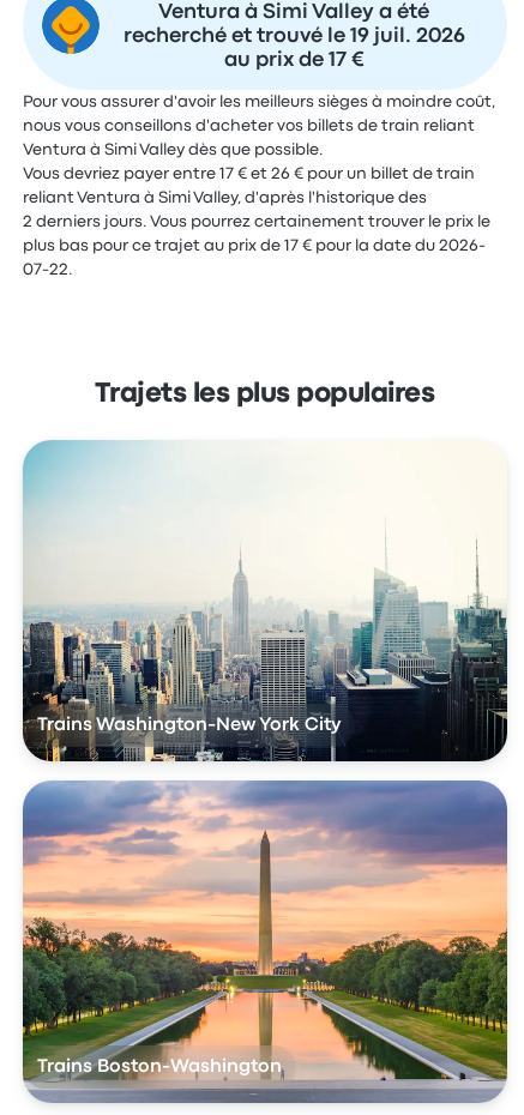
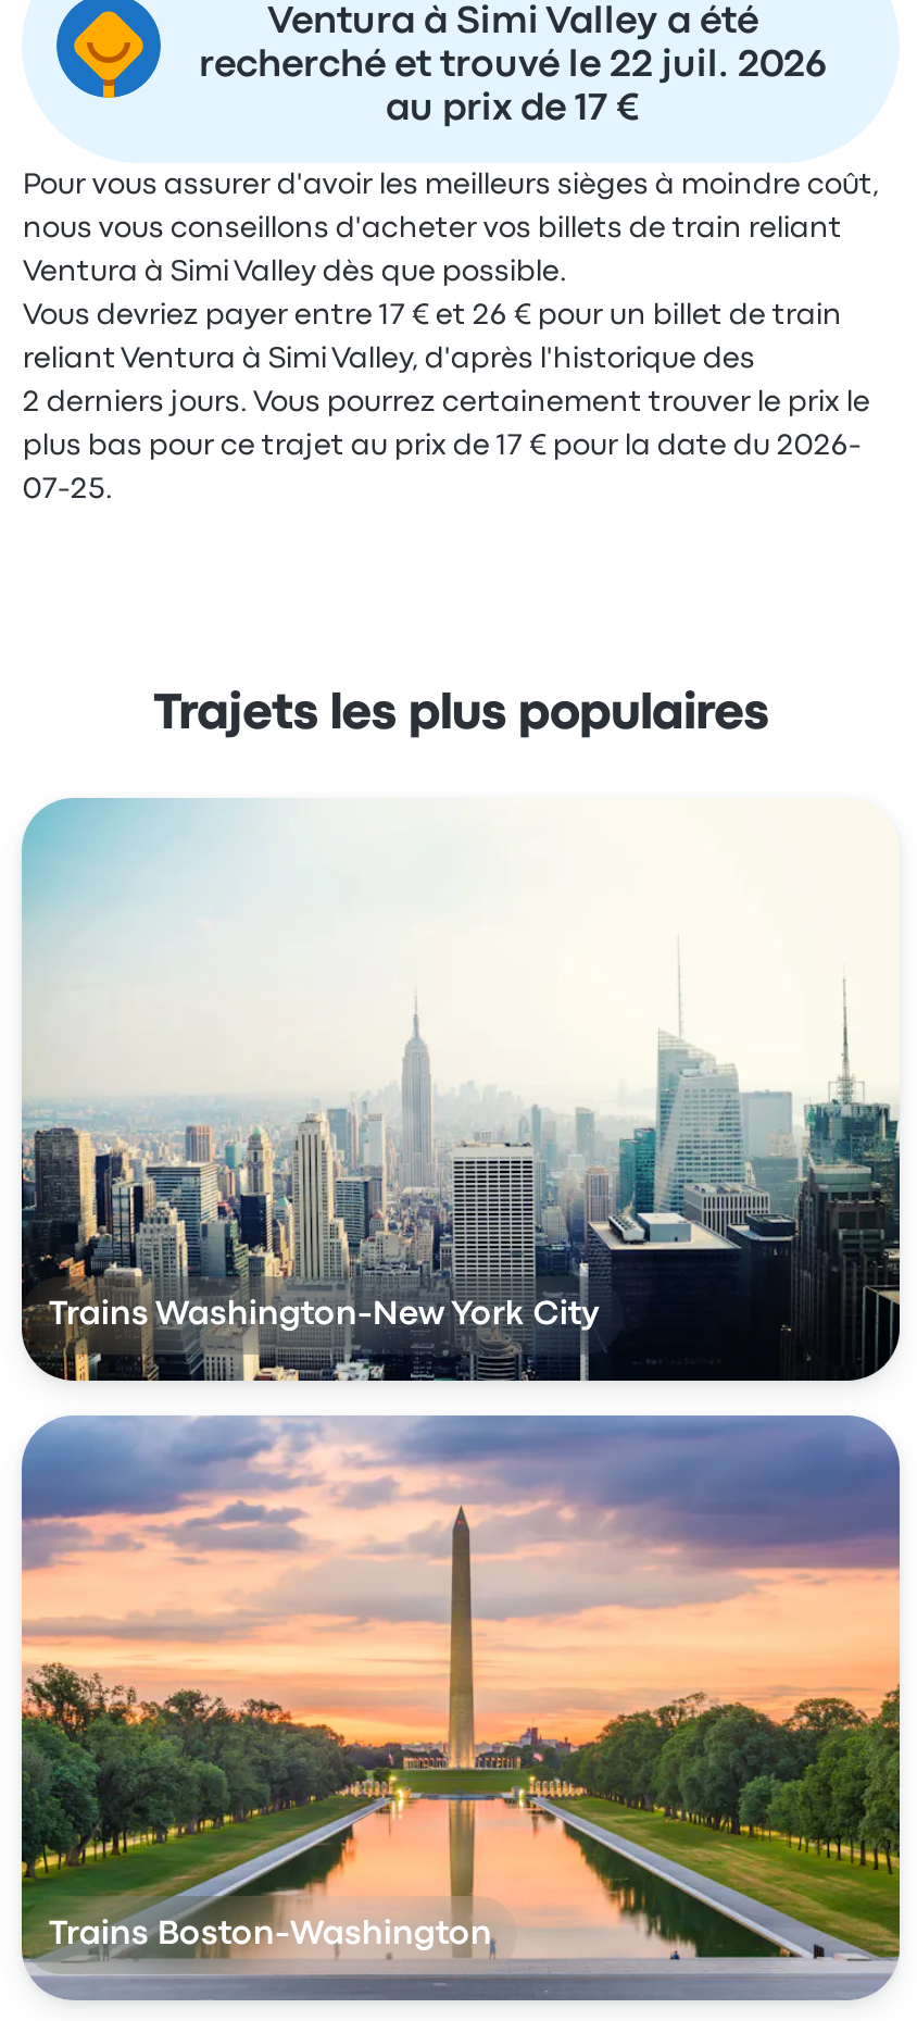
- recherché et trouvé le 19 juil. 2026
+ recherché et trouvé le 22 juil. 2026

- 07-22.
+ 07-25.
